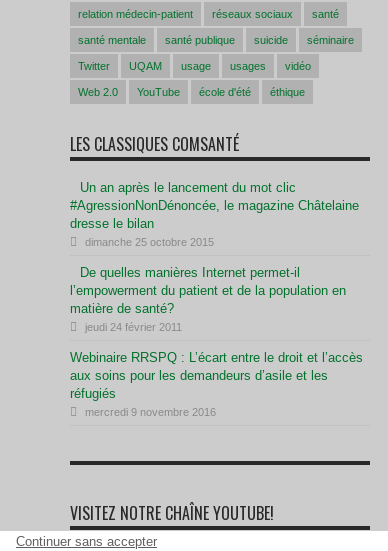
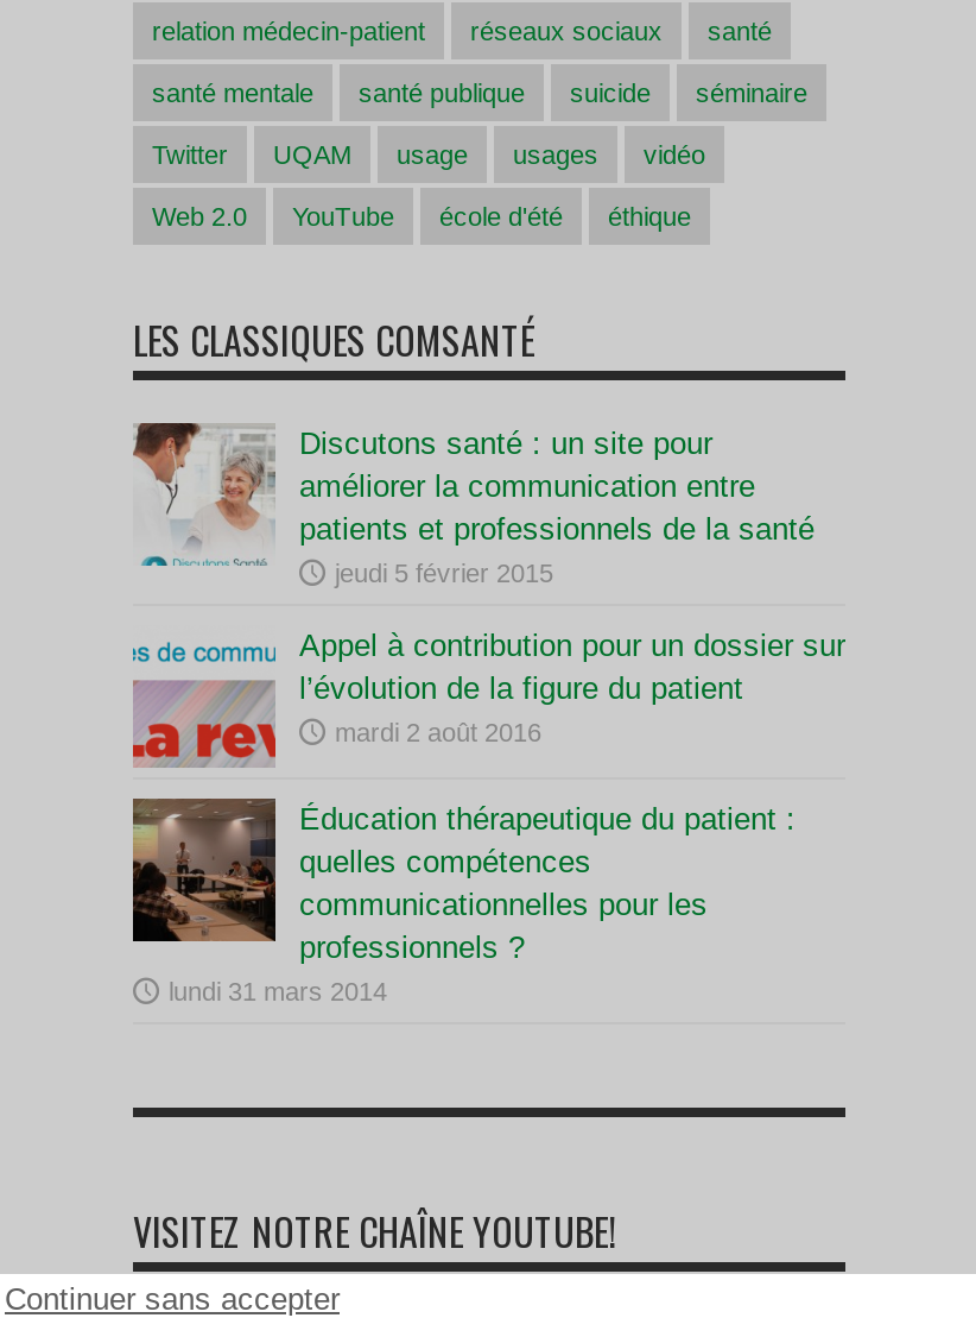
- Un an après le lancement du mot clic
- #AgressionNonDénoncée, le magazine Châtelaine
- dresse le bilan
- dimanche 25 octobre 2015
+ Discutons santé : un site pour
+ améliorer la communication entre
+ patients et professionnels de la santé
+ jeudi 5 février 2015

- De quelles manières Internet permet-il
- l’empowerment du patient et de la population en
- matière de santé?
- jeudi 24 février 2011
+ Appel à contribution pour un dossier sur
+ l’évolution de la figure du patient
+ mardi 2 août 2016

- Webinaire RRSPQ : L’écart entre le droit et l’accès
- aux soins pour les demandeurs d’asile et les
- réfugiés
- mercredi 9 novembre 2016
+ Éducation thérapeutique du patient :
+ quelles compétences
+ communicationnelles pour les
+ professionnels ?
+ lundi 31 mars 2014
